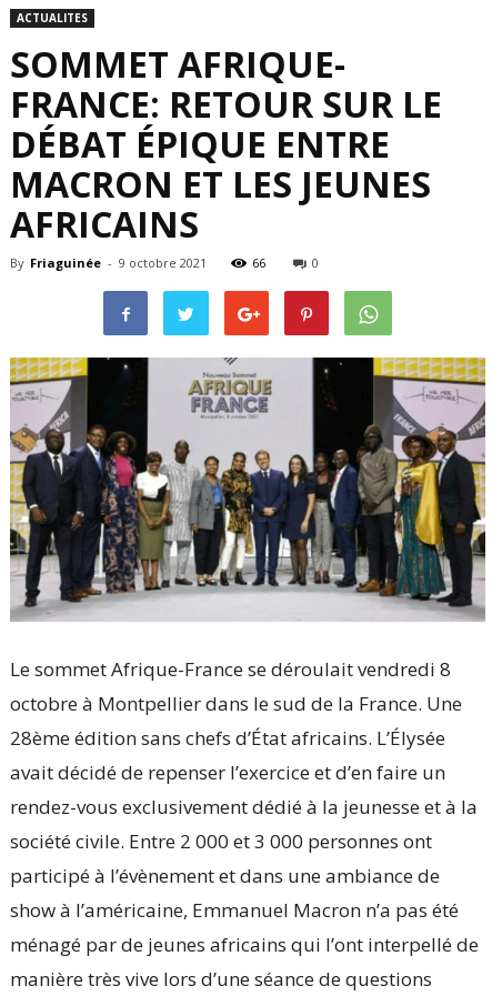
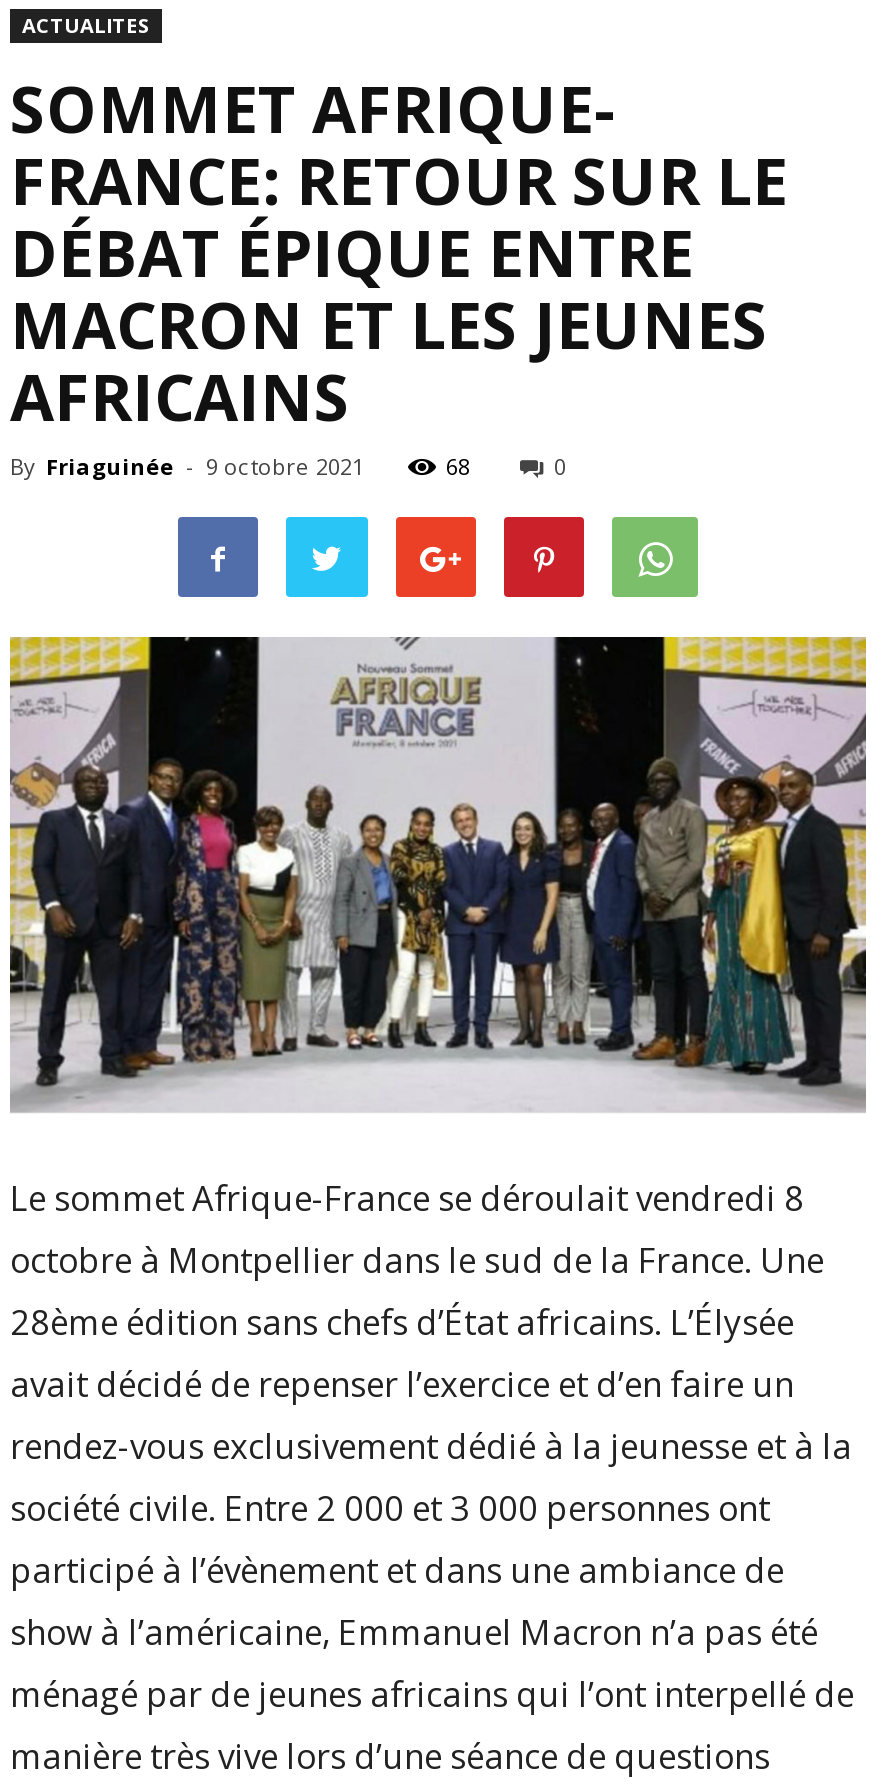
- 66
+ 68
